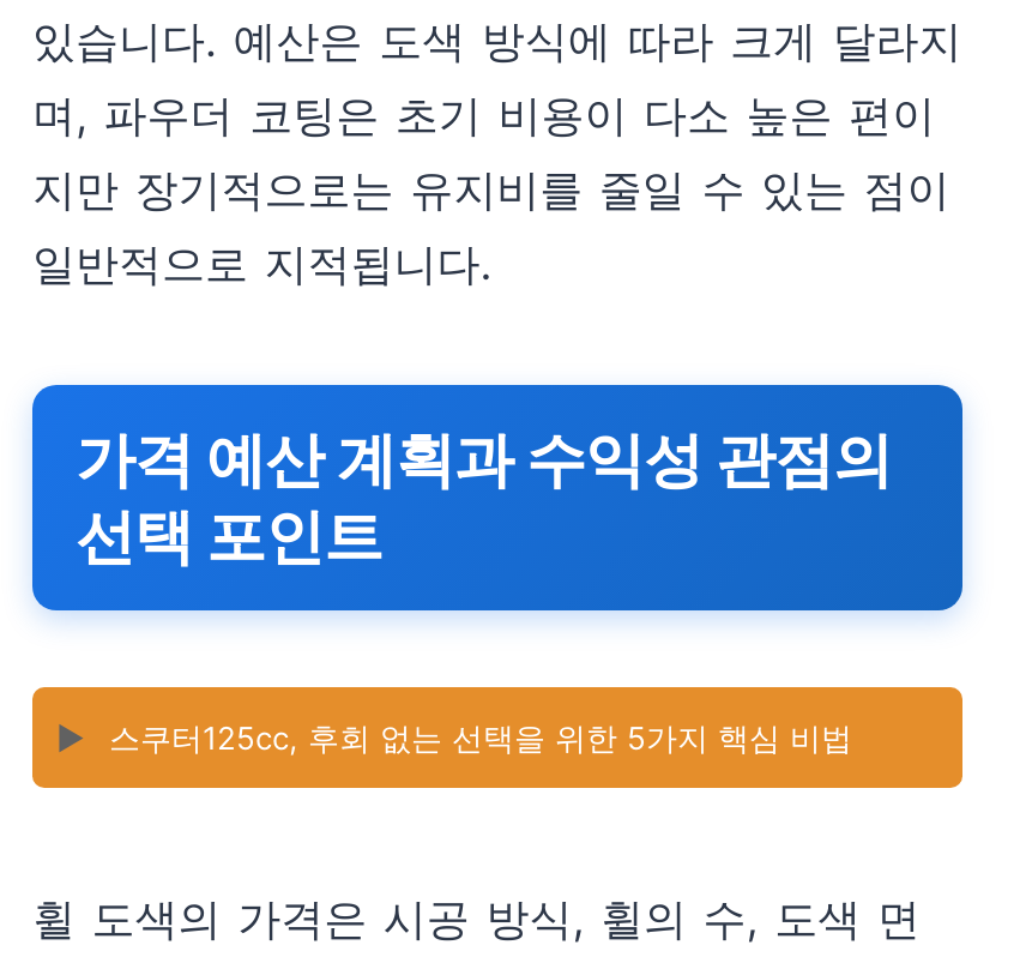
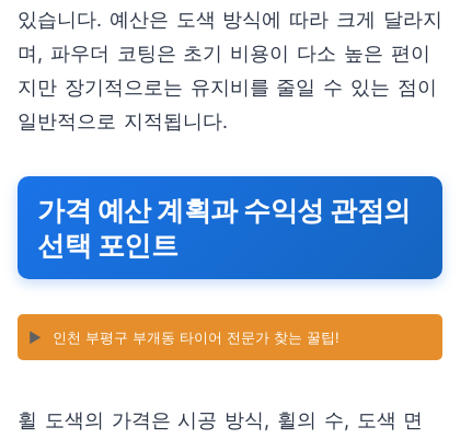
- 스쿠터125cc, 후회 없는 선택을 위한 5가지 핵심 비법
+ 인천 부평구 부개동 타이어 전문가 찾는 꿀팁!
